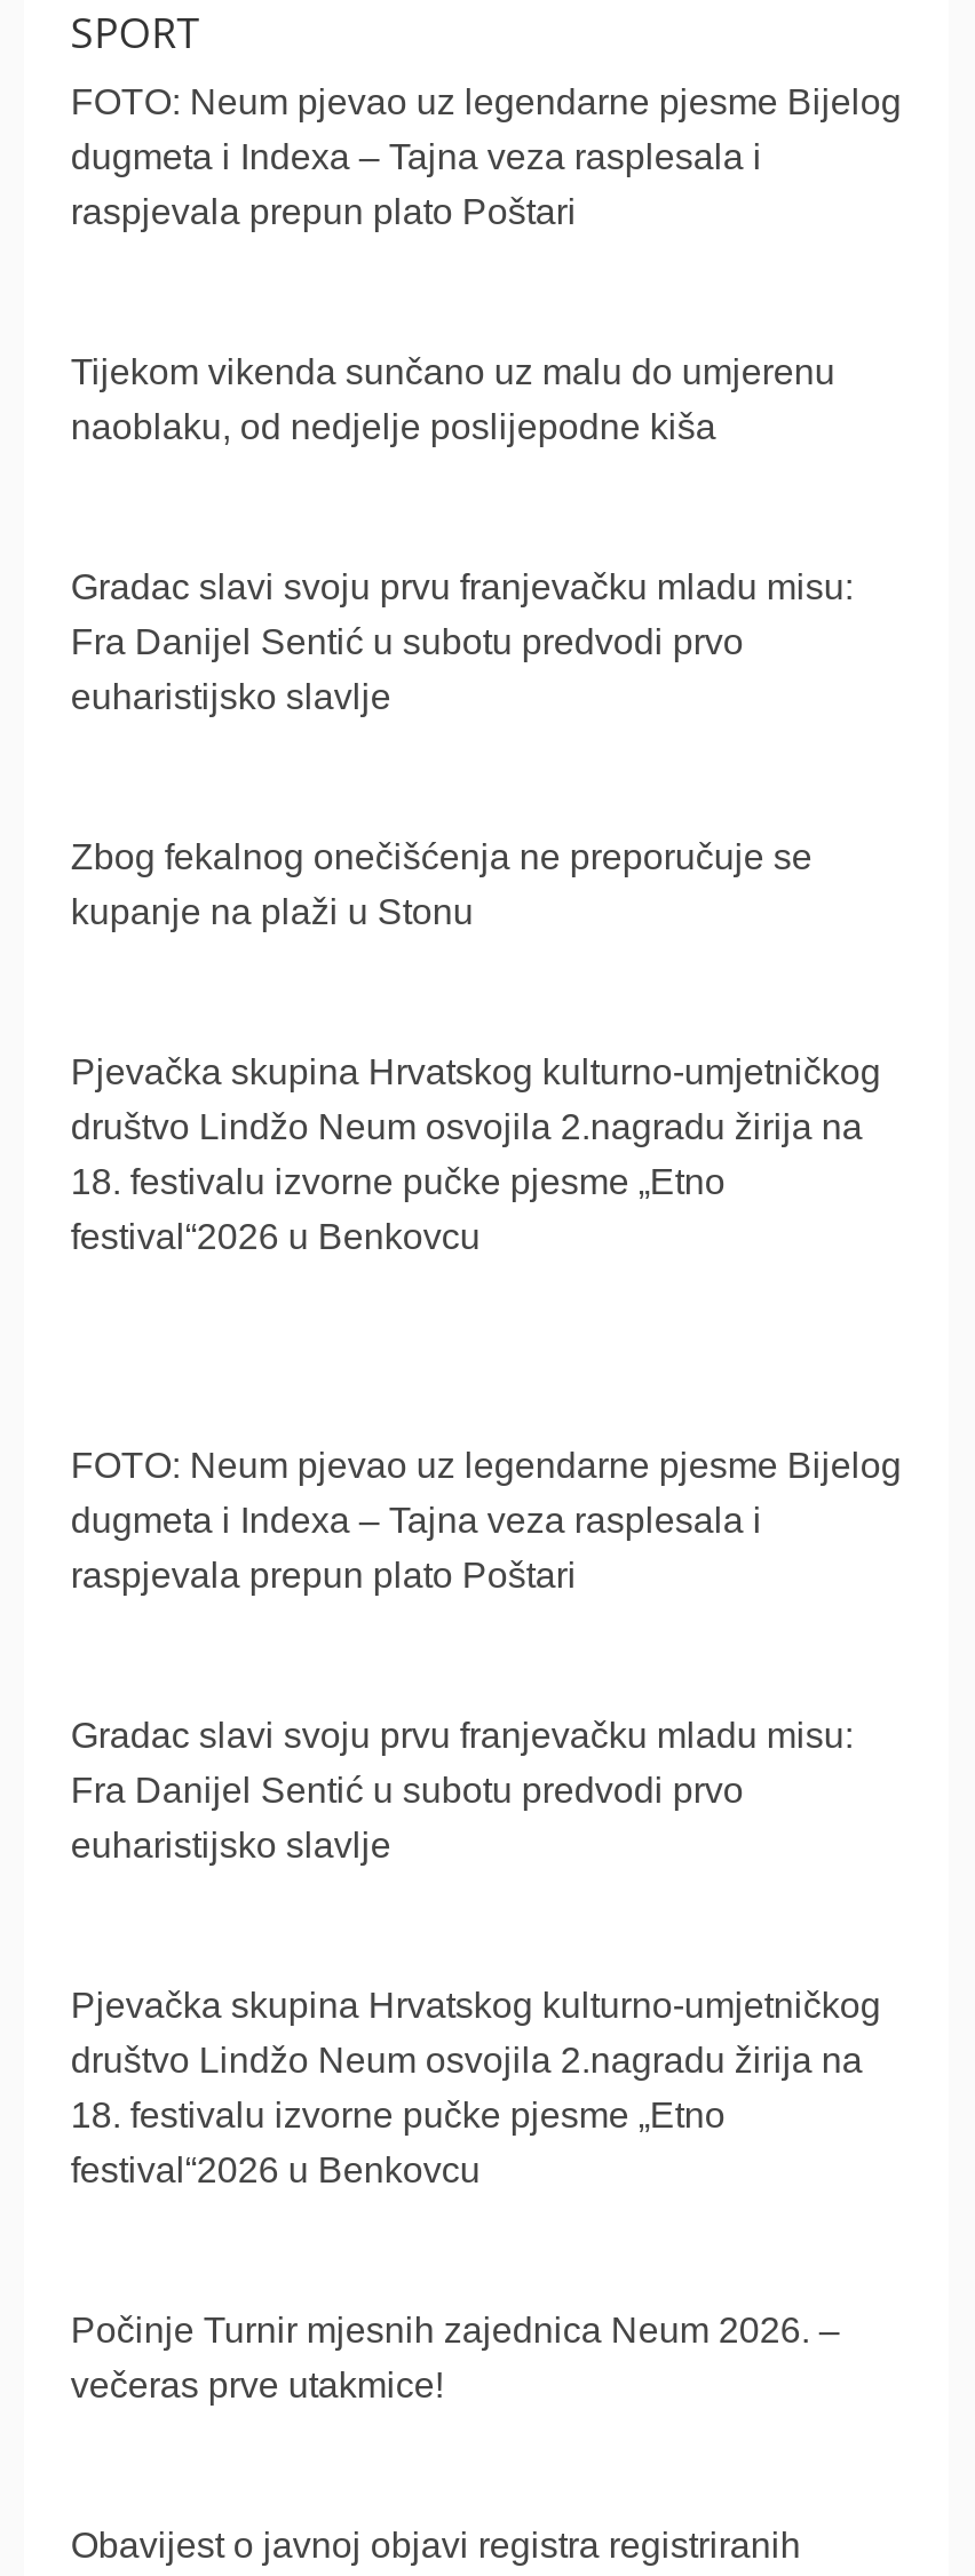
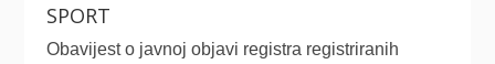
- FOTO: Neum pjevao uz legendarne pjesme Bijelog
- dugmeta i Indexa – Tajna veza rasplesala i
- raspjevala prepun plato Poštari

- Tijekom vikenda sunčano uz malu do umjerenu
- naoblaku, od nedjelje poslijepodne kiša

- Gradac slavi svoju prvu franjevačku mladu misu:
- Fra Danijel Sentić u subotu predvodi prvo
- euharistijsko slavlje

- Zbog fekalnog onečišćenja ne preporučuje se
- kupanje na plaži u Stonu

- Pjevačka skupina Hrvatskog kulturno-umjetničkog
- društvo Lindžo Neum osvojila 2.nagradu žirija na
- 18. festivalu izvorne pučke pjesme „Etno
- festival“2026 u Benkovcu

- FOTO: Neum pjevao uz legendarne pjesme Bijelog
- dugmeta i Indexa – Tajna veza rasplesala i
- raspjevala prepun plato Poštari

- Gradac slavi svoju prvu franjevačku mladu misu:
- Fra Danijel Sentić u subotu predvodi prvo
- euharistijsko slavlje

- Pjevačka skupina Hrvatskog kulturno-umjetničkog
- društvo Lindžo Neum osvojila 2.nagradu žirija na
- 18. festivalu izvorne pučke pjesme „Etno
- festival“2026 u Benkovcu

- Počinje Turnir mjesnih zajednica Neum 2026. –
- večeras prve utakmice!
